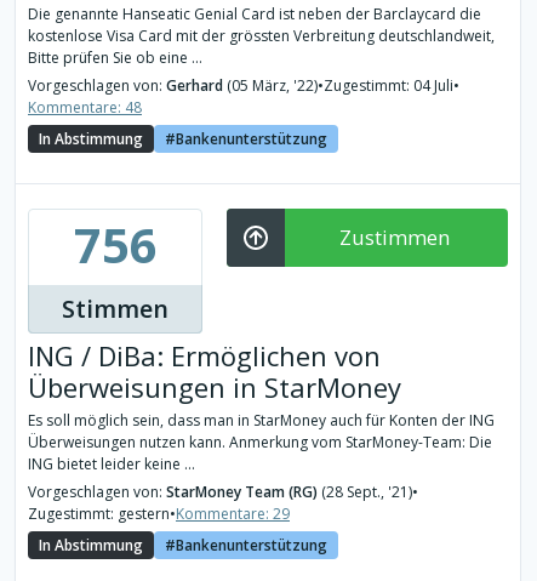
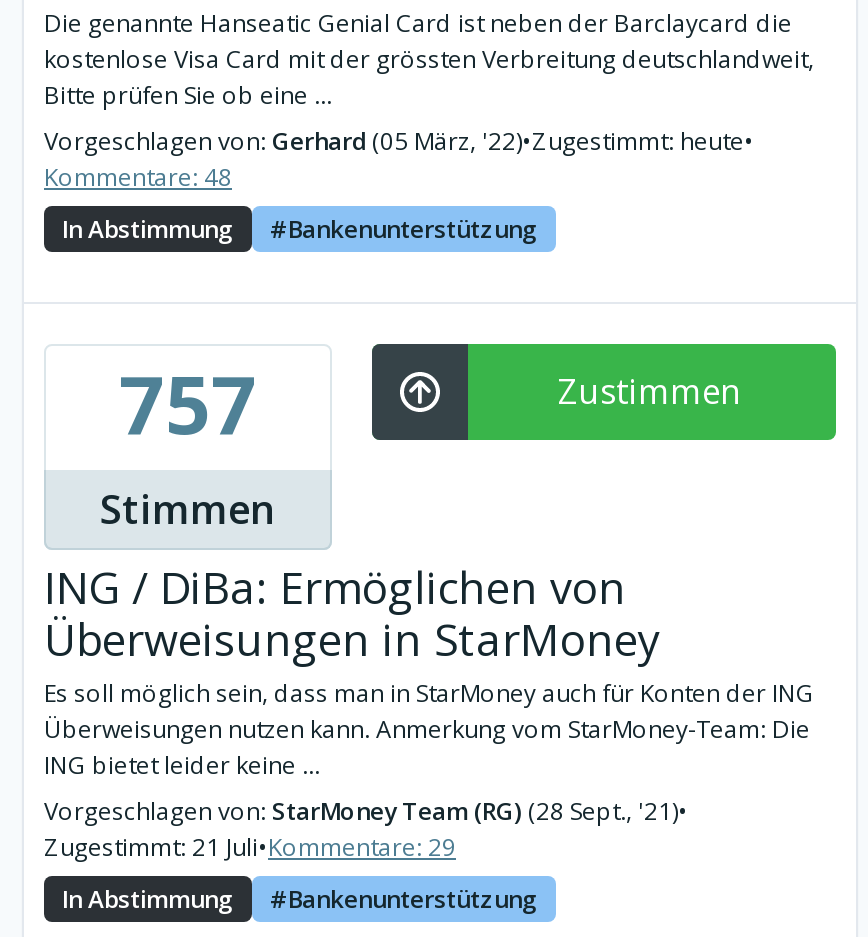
- Vorgeschlagen von: Gerhard (05 März, '22)•Zugestimmt: 04 Juli•
+ Vorgeschlagen von: Gerhard (05 März, '22)•Zugestimmt: heute•

- 756
+ 757

- Zugestimmt: gestern•Kommentare: 29
+ Zugestimmt: 21 Juli•Kommentare: 29
